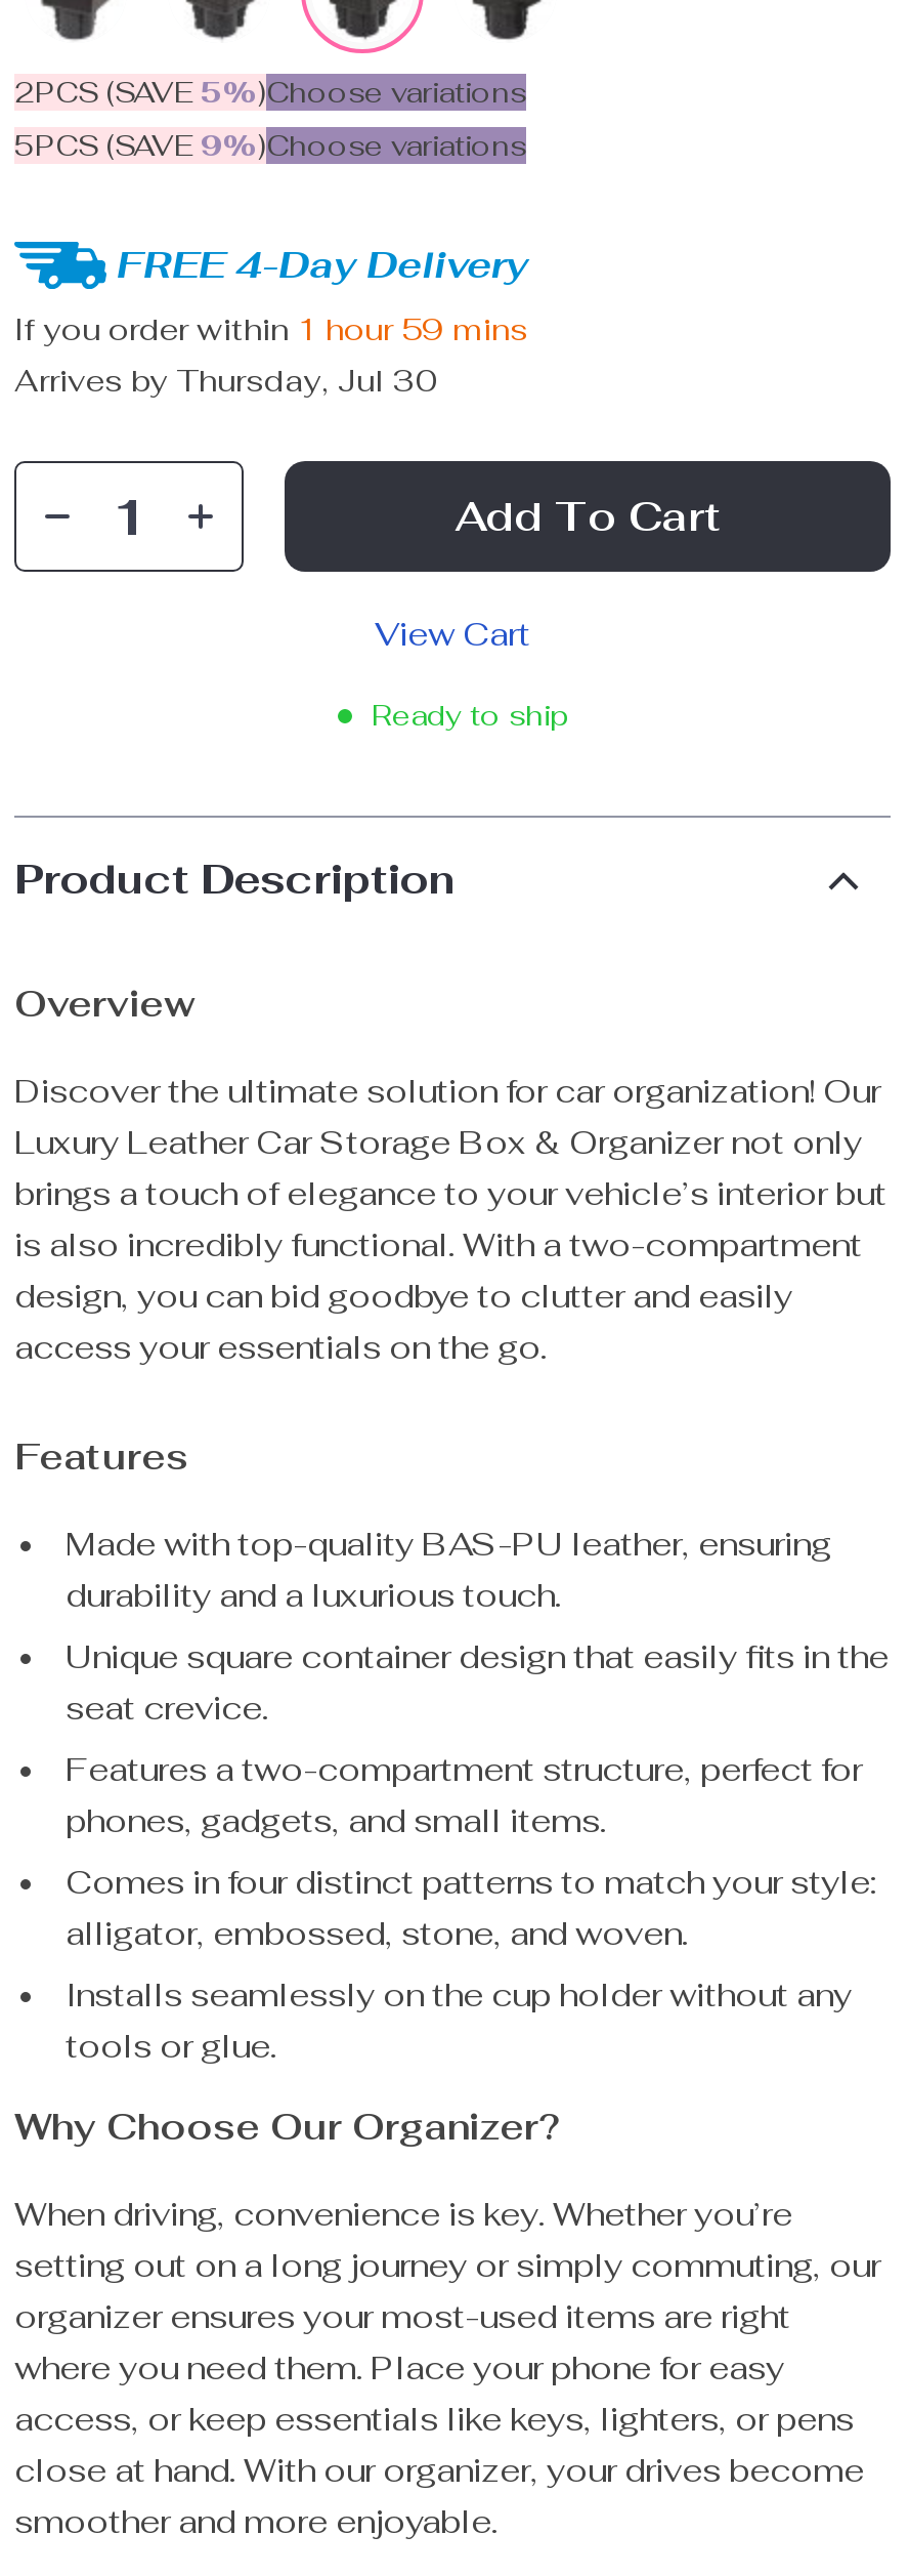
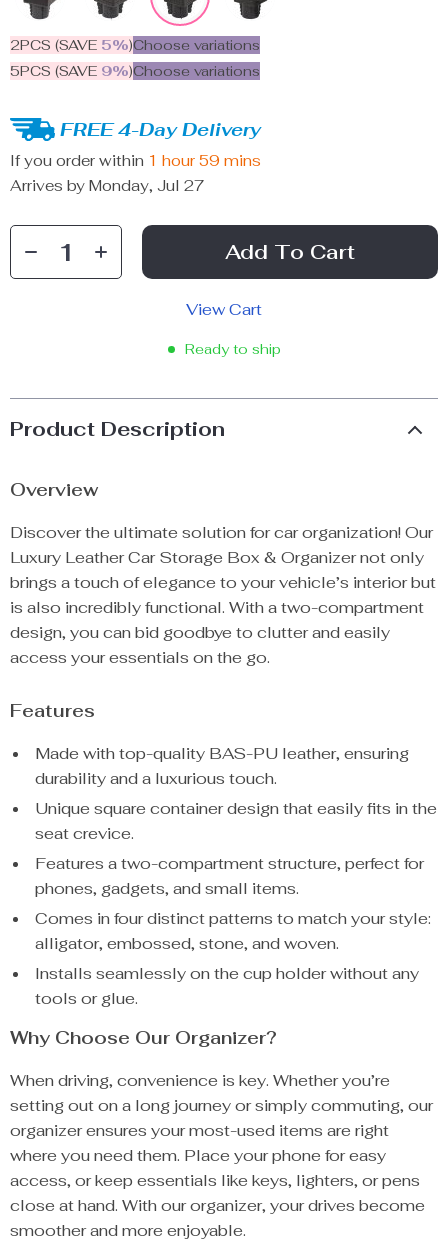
- Arrives by Thursday, Jul 30
+ Arrives by Monday, Jul 27
